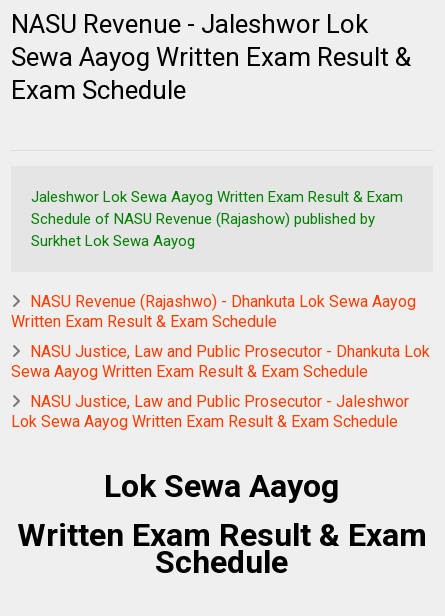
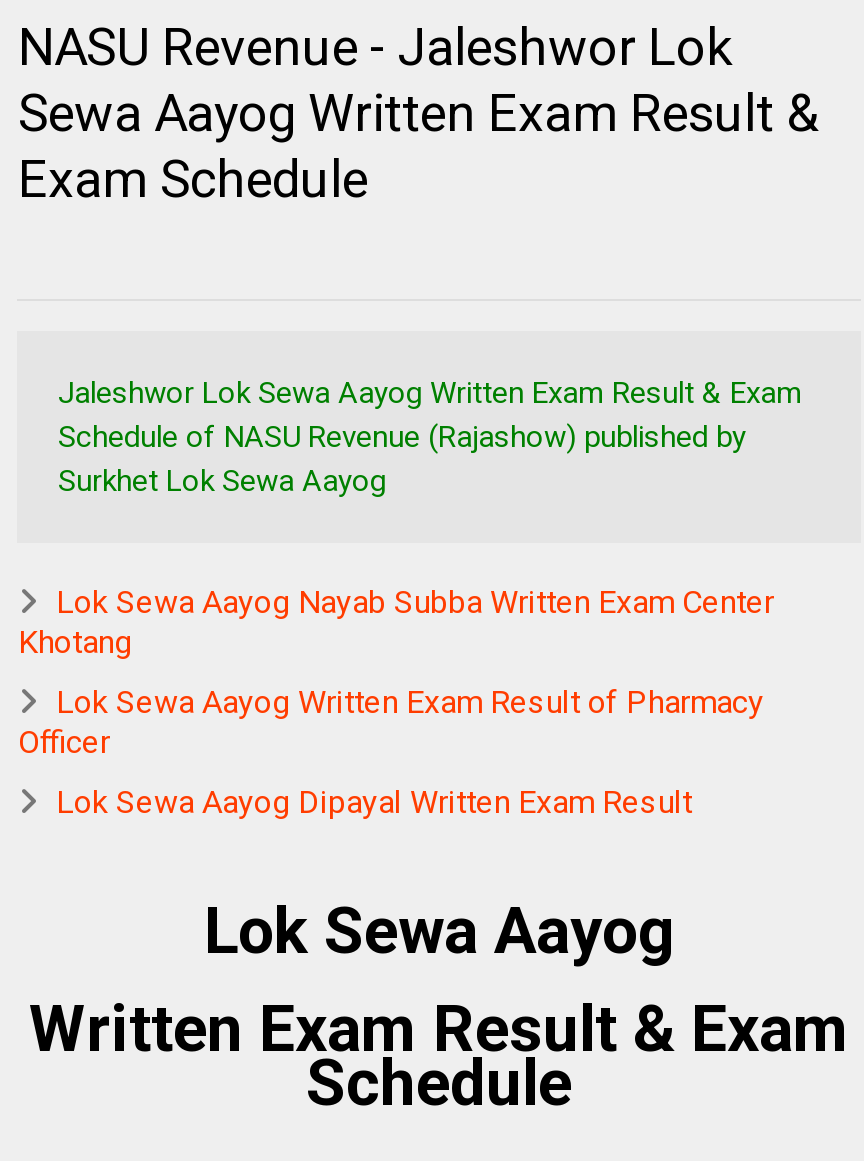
- NASU Revenue (Rajashwo) - Dhankuta Lok Sewa Aayog
- Written Exam Result & Exam Schedule
+ Lok Sewa Aayog Nayab Subba Written Exam Center
+ Khotang

- NASU Justice, Law and Public Prosecutor - Dhankuta Lok
- Sewa Aayog Written Exam Result & Exam Schedule
+ Lok Sewa Aayog Written Exam Result of Pharmacy
+ Officer

- NASU Justice, Law and Public Prosecutor - Jaleshwor
- Lok Sewa Aayog Written Exam Result & Exam Schedule
+ Lok Sewa Aayog Dipayal Written Exam Result
